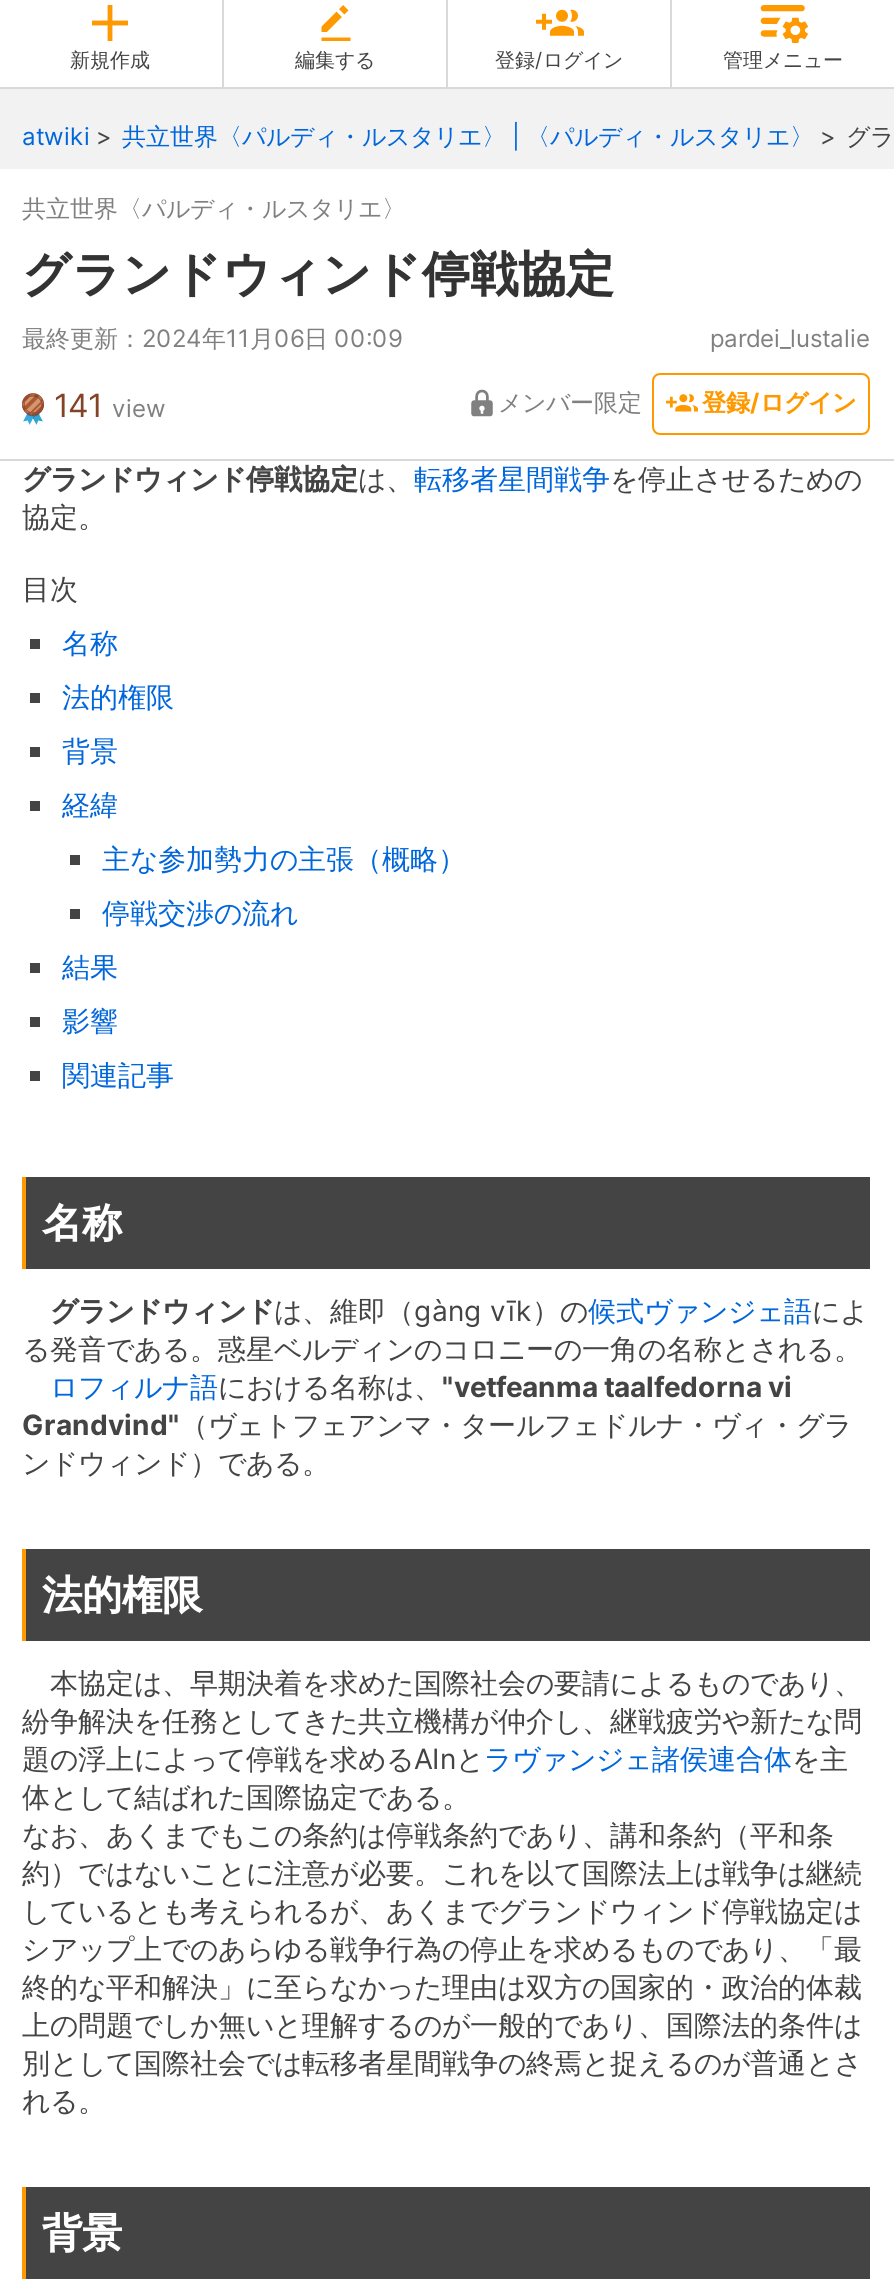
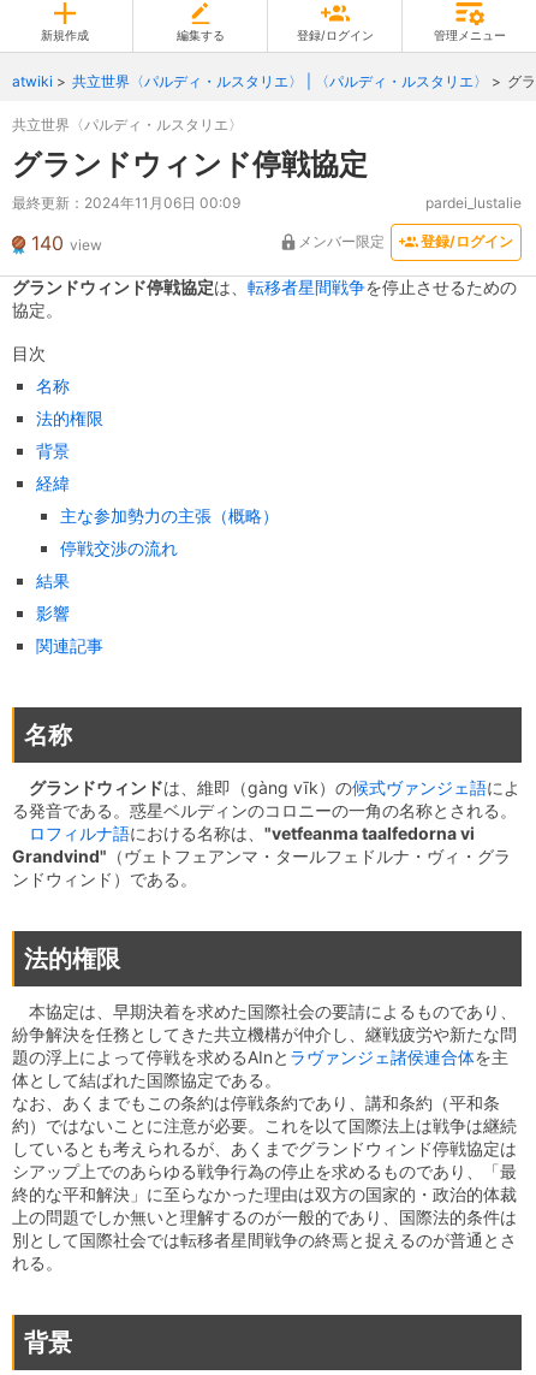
- 141 view
+ 140 view
